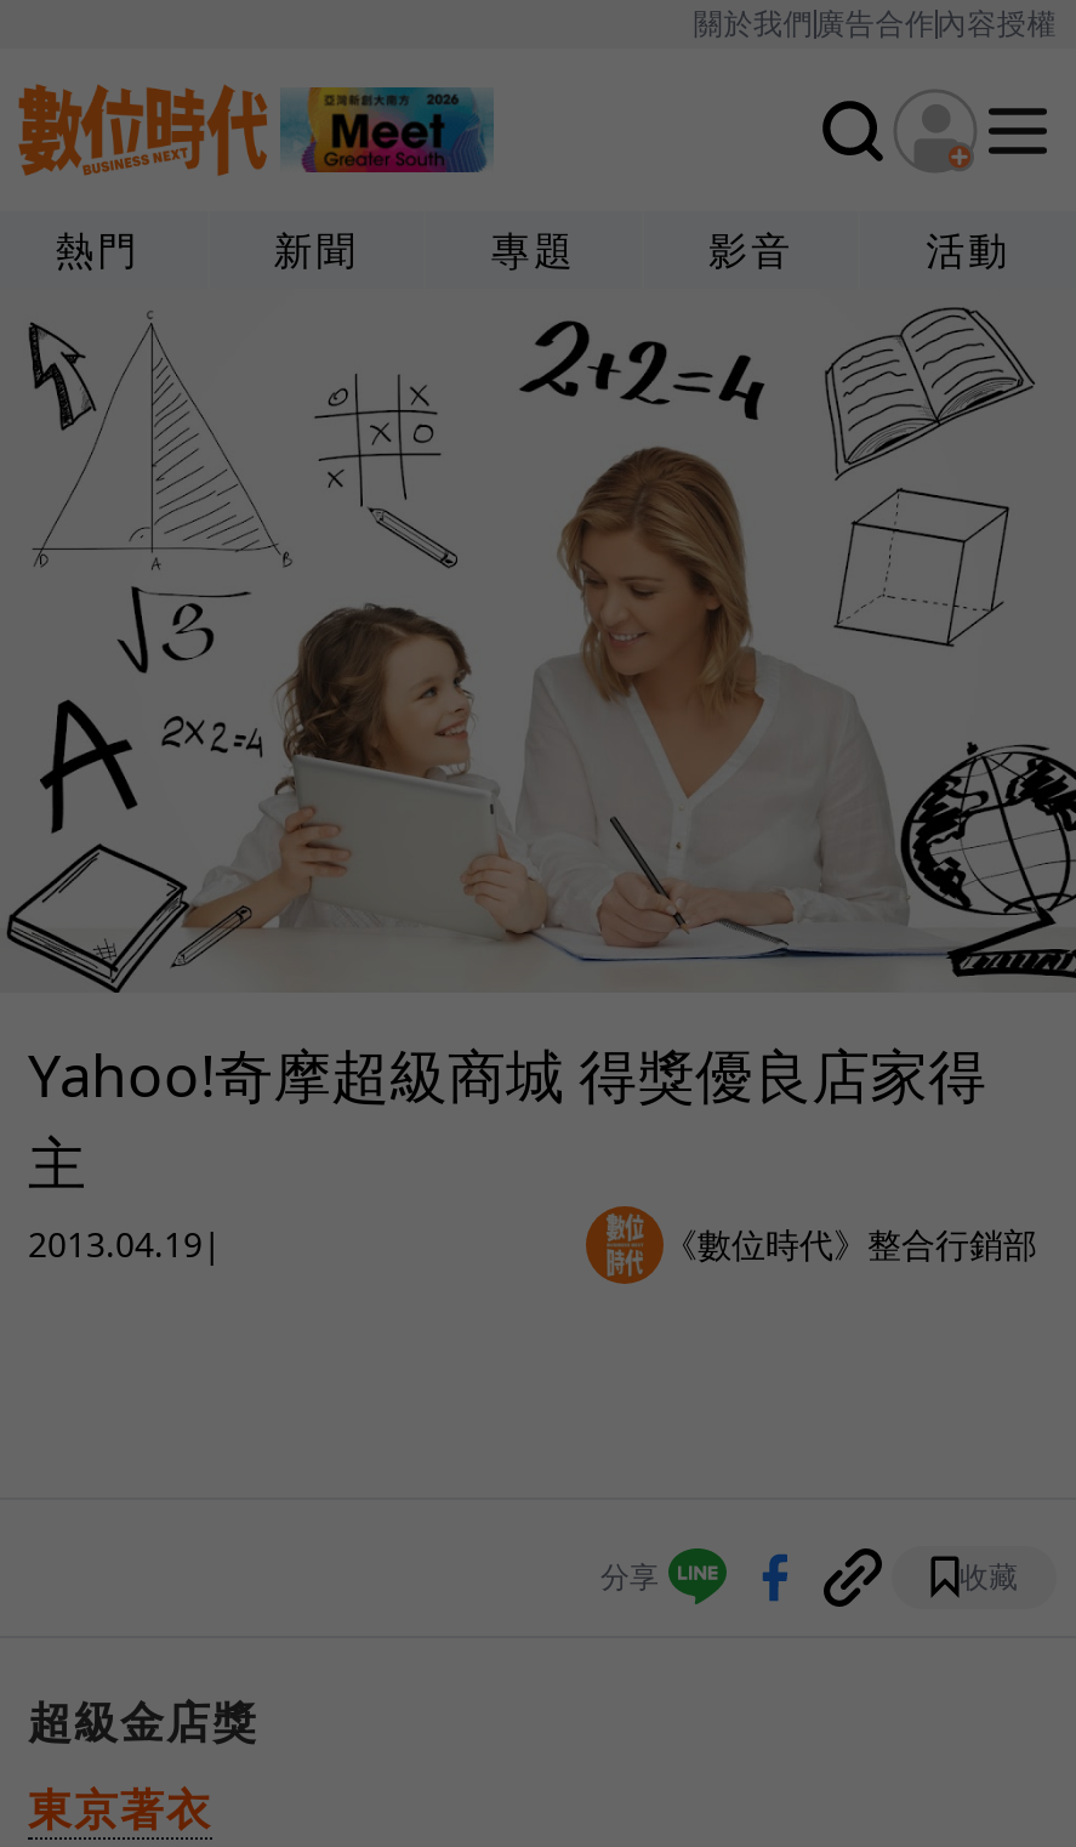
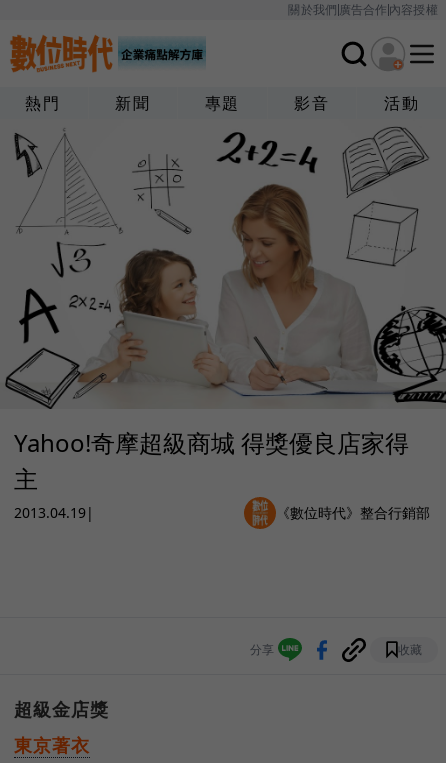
- [image]
+ [image]
